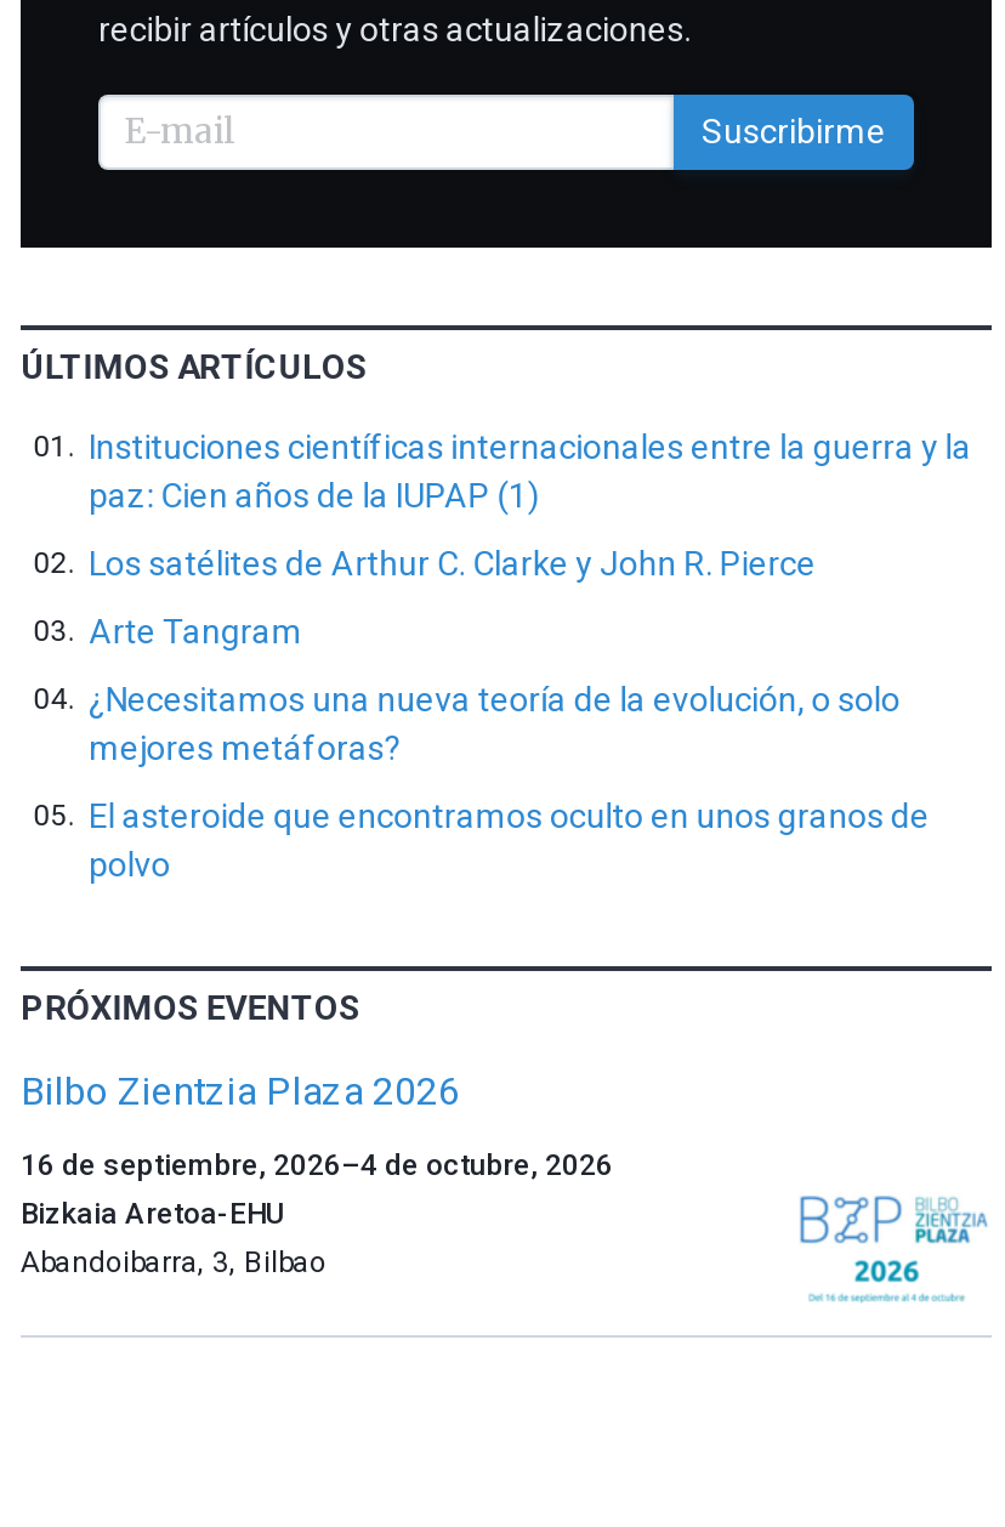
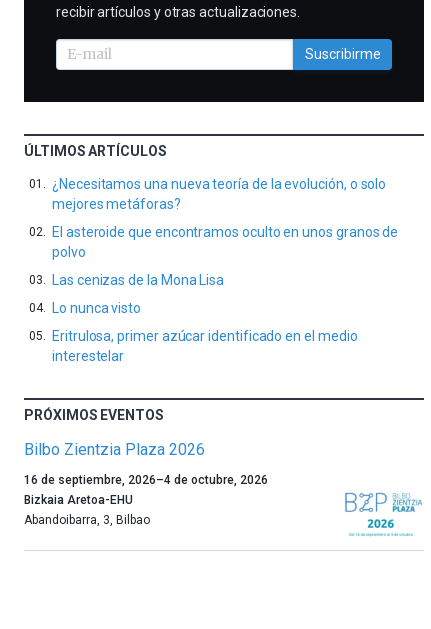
- Instituciones científicas internacionales entre la guerra y la
- paz: Cien años de la IUPAP (1)
- Los satélites de Arthur C. Clarke y John R. Pierce
- Arte Tangram

moved up: ¿Necesitamos una nueva teoría de la evolución, o solo | mejores metáforas? | El asteroide que encontramos oculto en unos granos de | polvo

+ Las cenizas de la Mona Lisa
+ Lo nunca visto
+ Eritrulosa, primer azúcar identificado en el medio
+ interestelar
